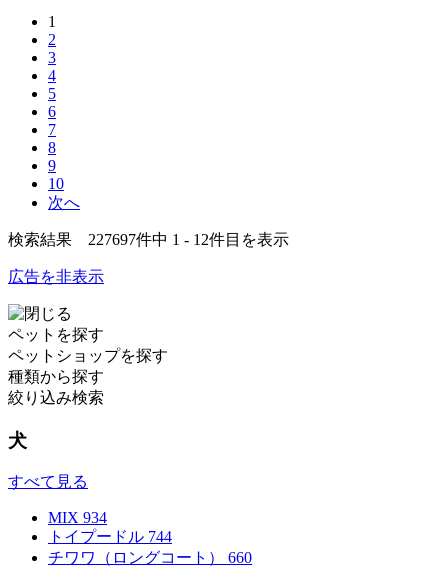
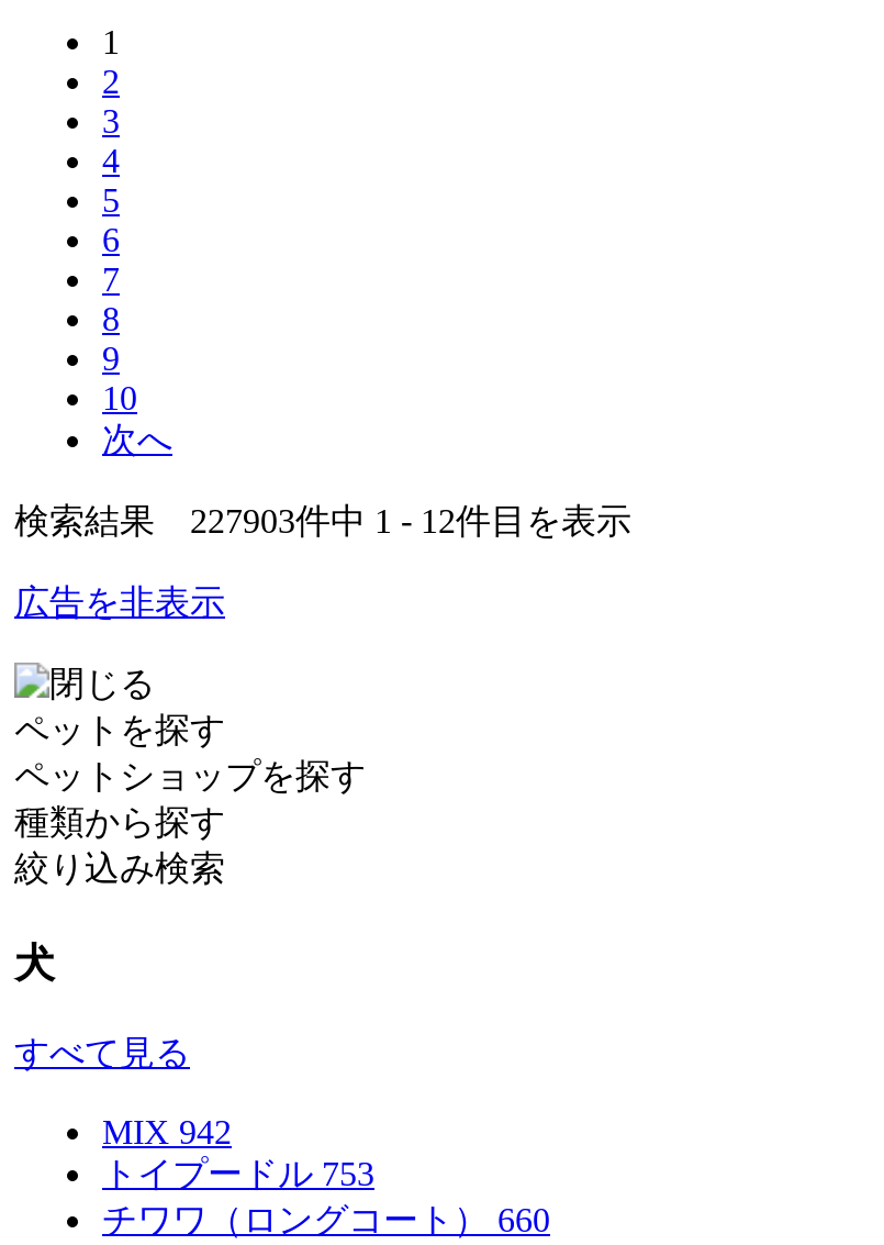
- 検索結果 227697件中 1 - 12件目を表示
+ 検索結果 227903件中 1 - 12件目を表示

- MIX 934
+ MIX 942

- トイプードル 744
+ トイプードル 753
